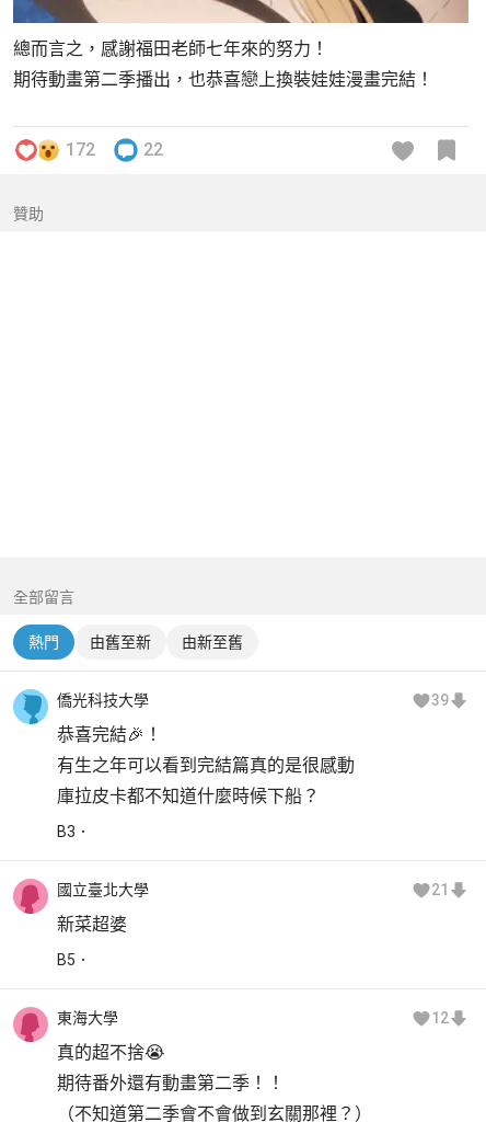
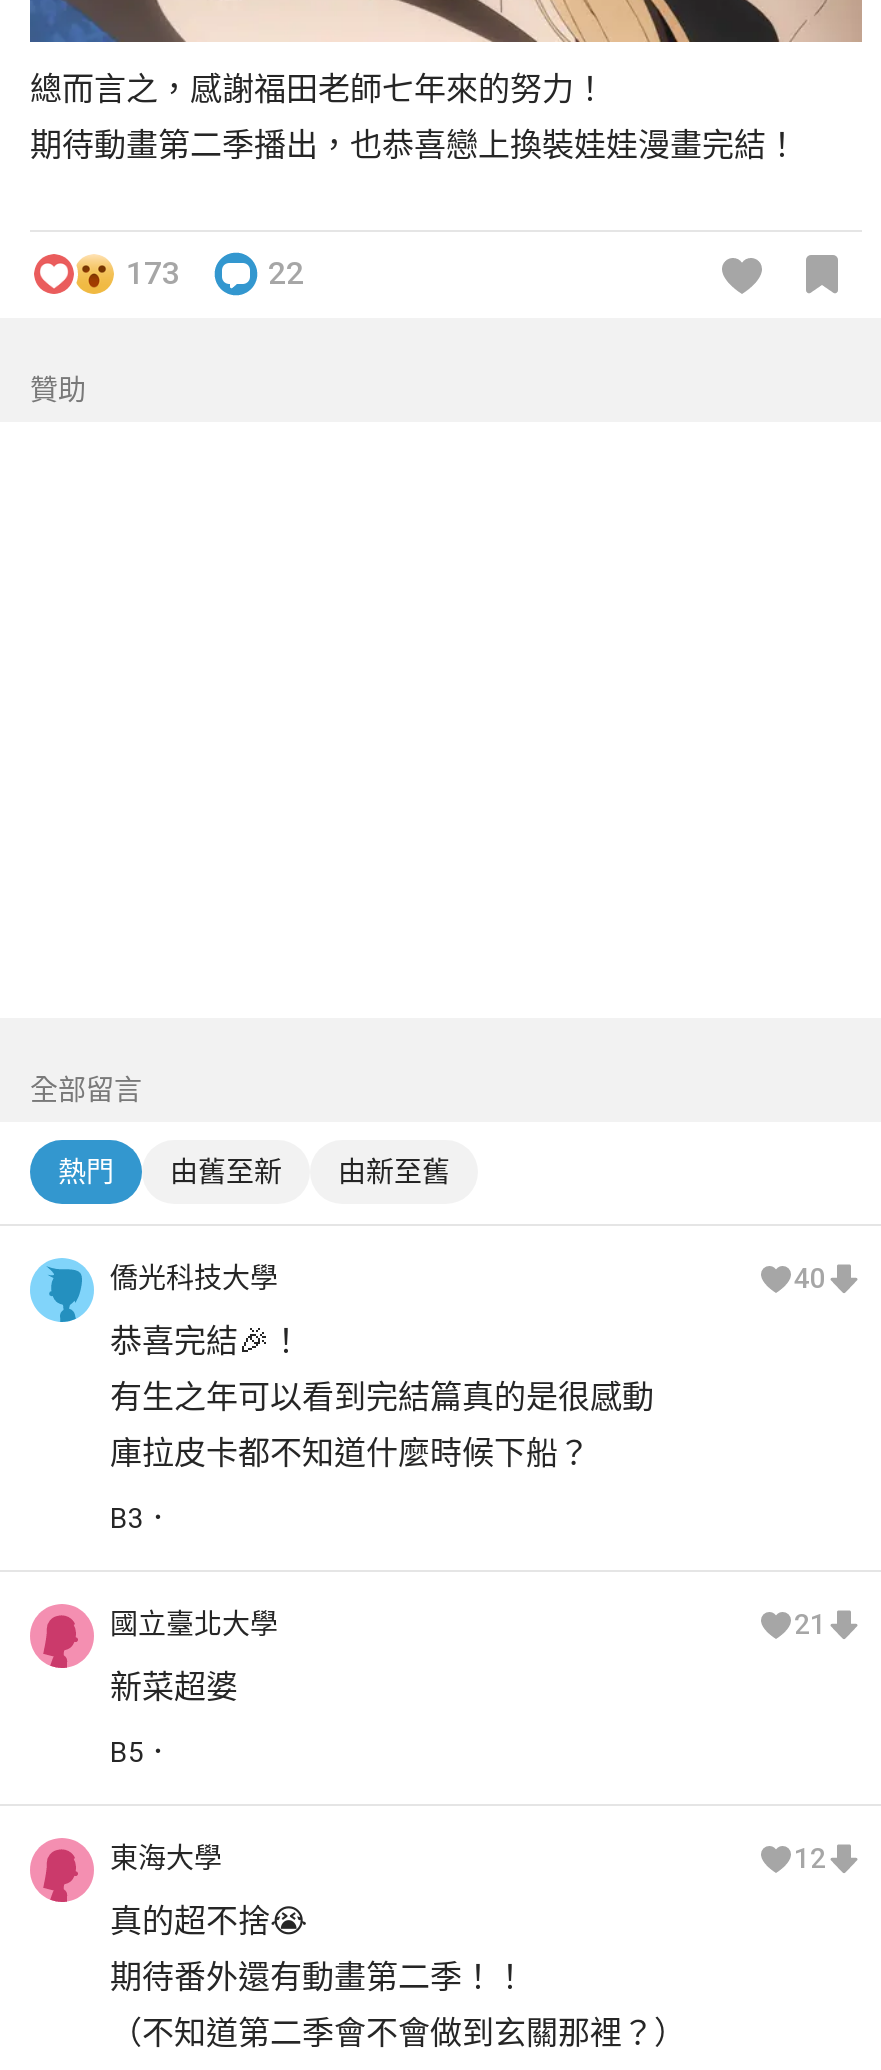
- 172
+ 173

- 39
+ 40
